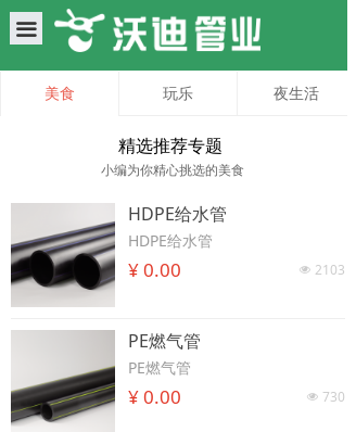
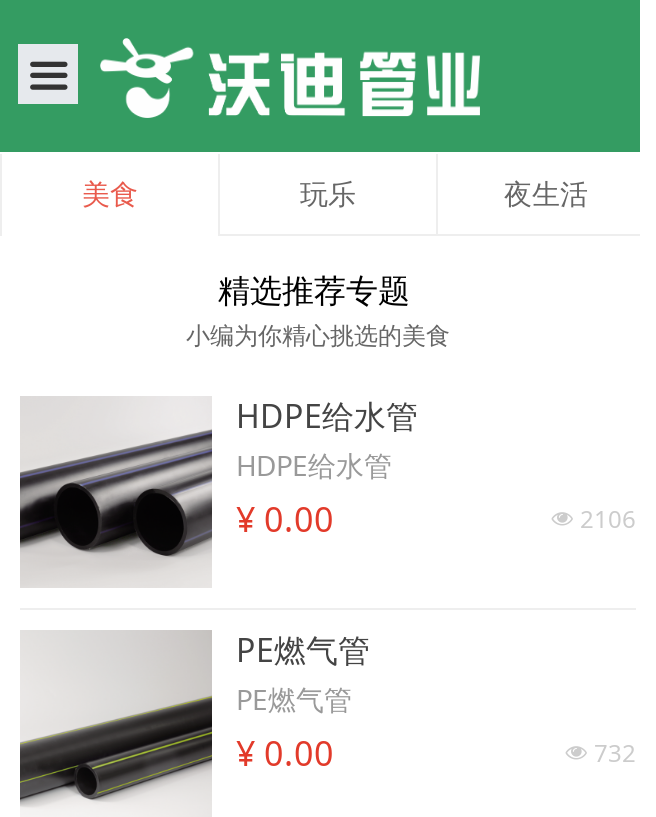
- 넶 2103
+ 넶 2106

- 넶 730
+ 넶 732
